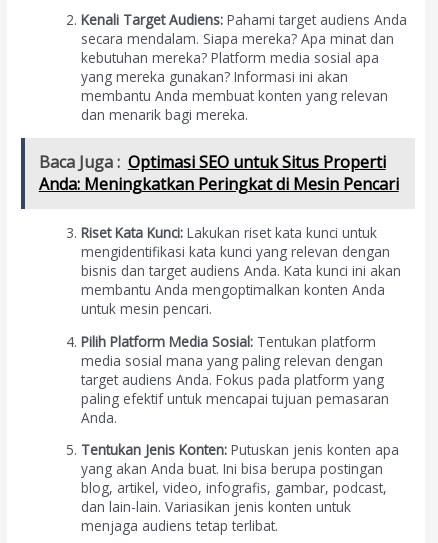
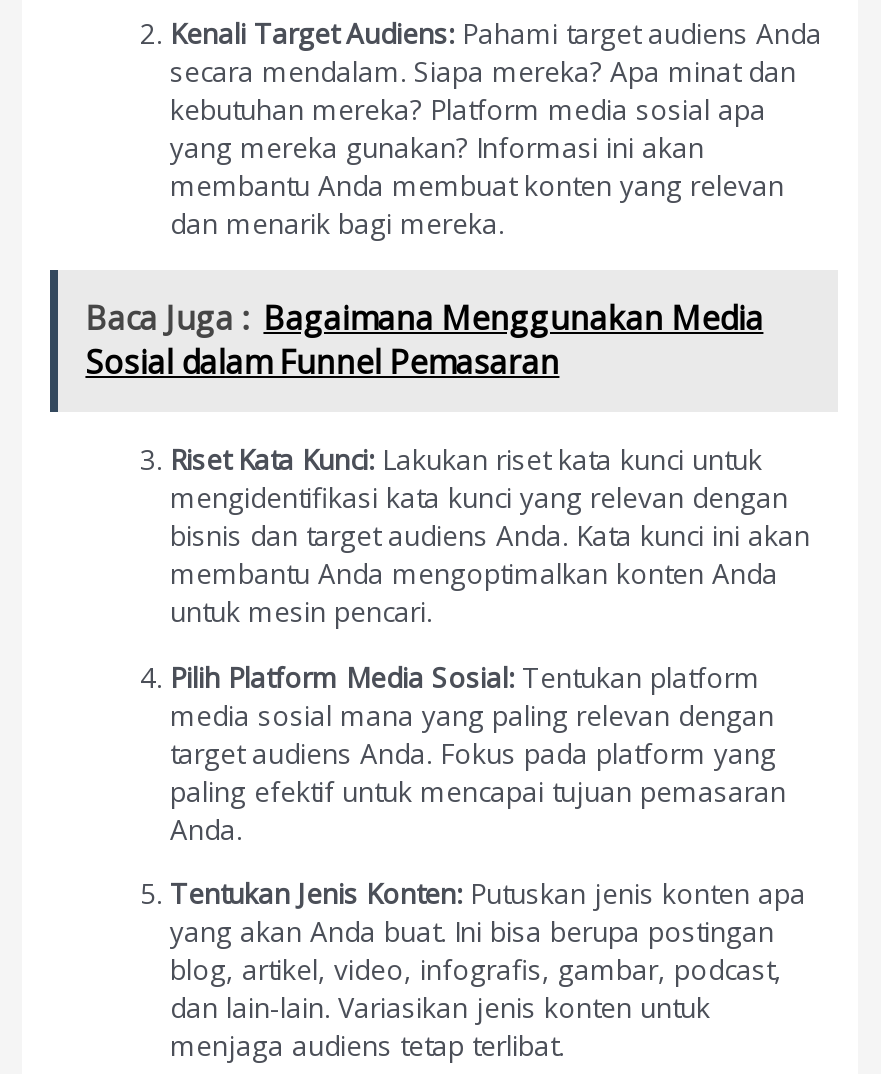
- Baca Juga : Optimasi SEO untuk Situs Properti
- Anda: Meningkatkan Peringkat di Mesin Pencari
+ Baca Juga : Bagaimana Menggunakan Media
+ Sosial dalam Funnel Pemasaran
